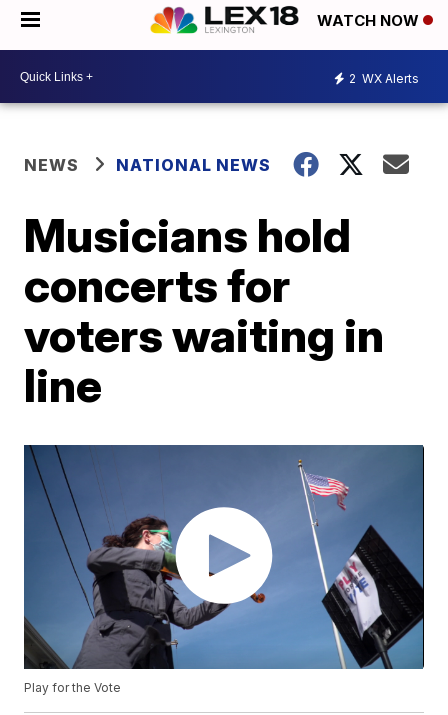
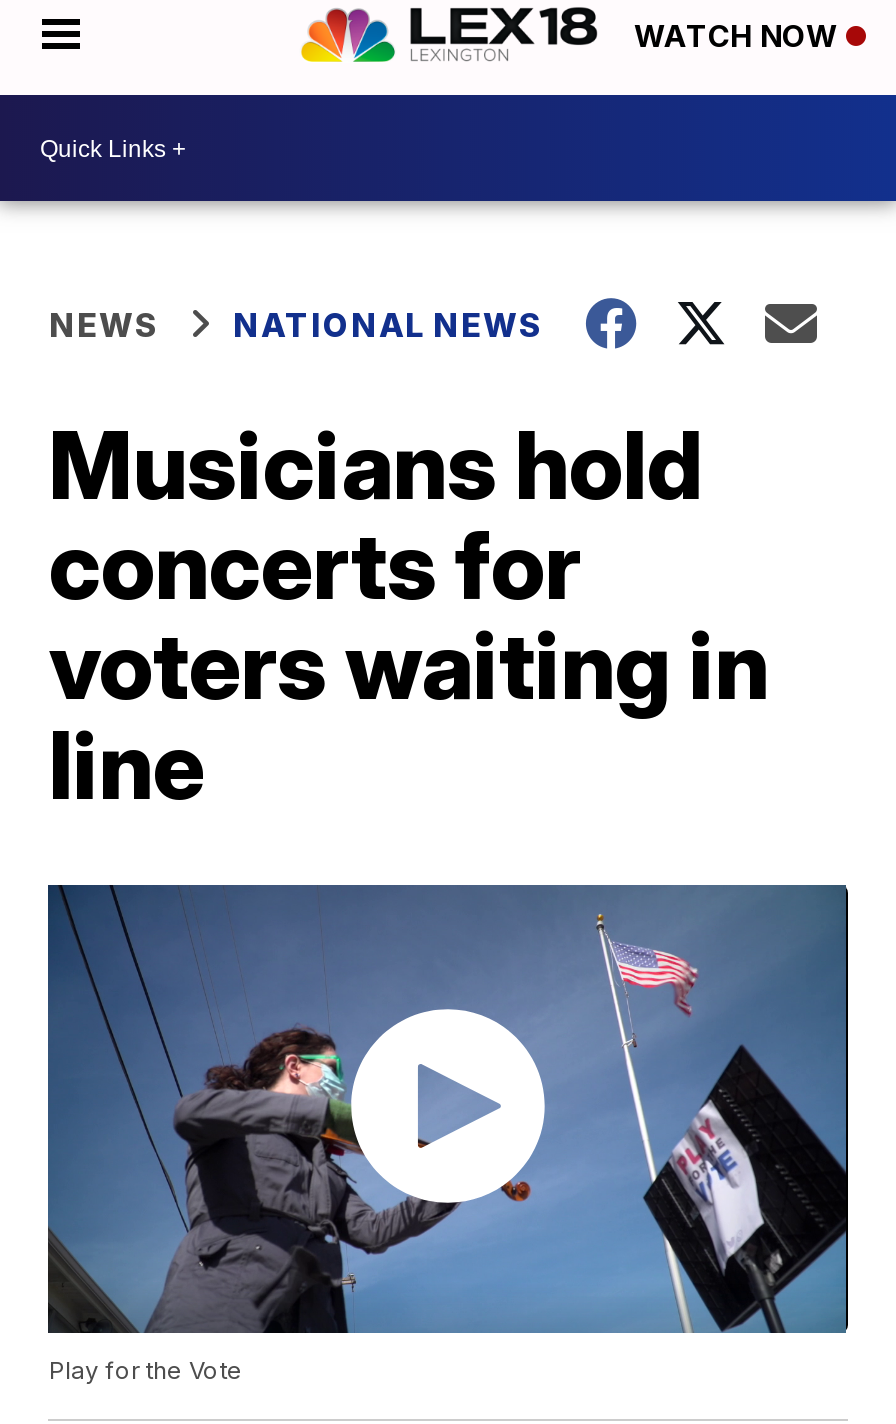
- 2 WX Alerts
